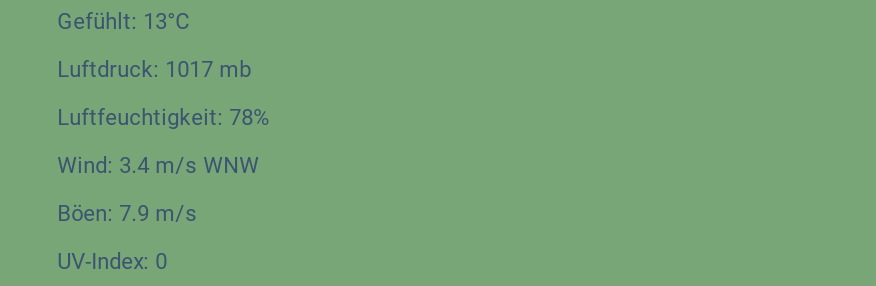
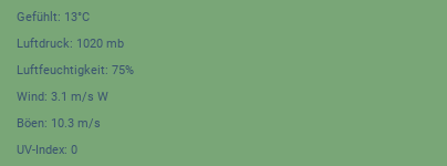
- Luftdruck: 1017 mb
+ Luftdruck: 1020 mb

- Luftfeuchtigkeit: 78%
+ Luftfeuchtigkeit: 75%

- Wind: 3.4 m/s WNW
+ Wind: 3.1 m/s W

- Böen: 7.9 m/s
+ Böen: 10.3 m/s
